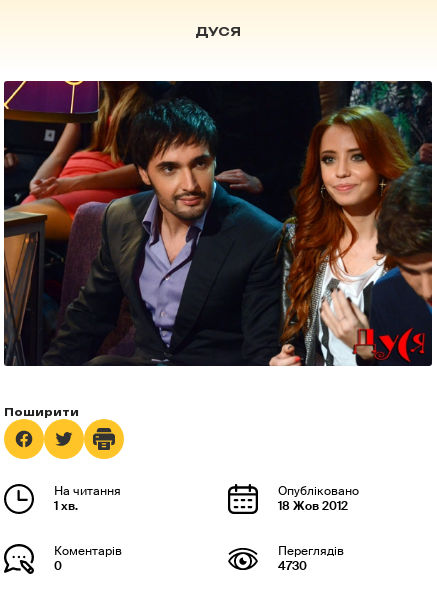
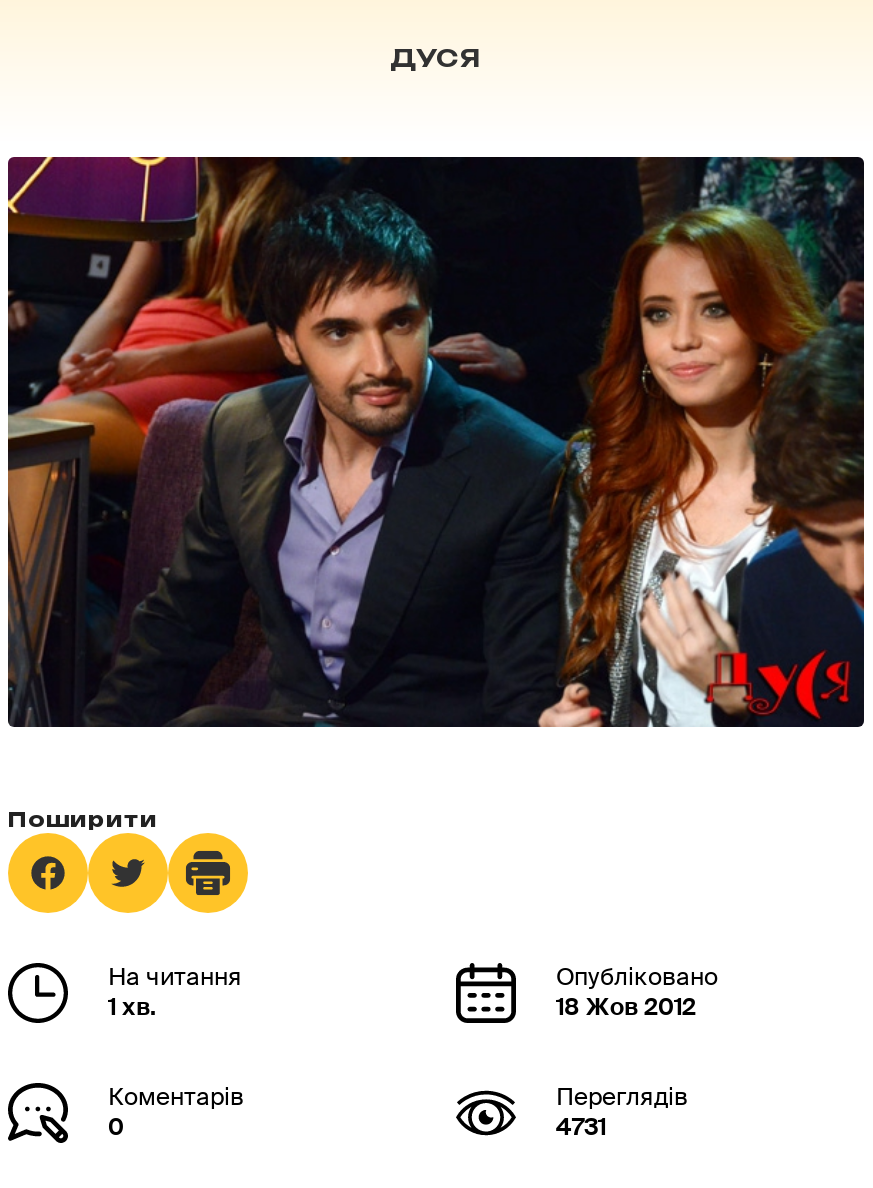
- 4730
+ 4731
